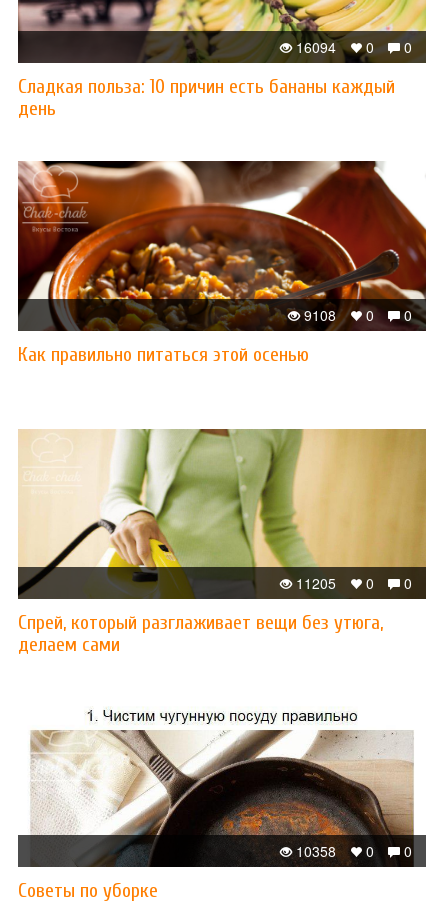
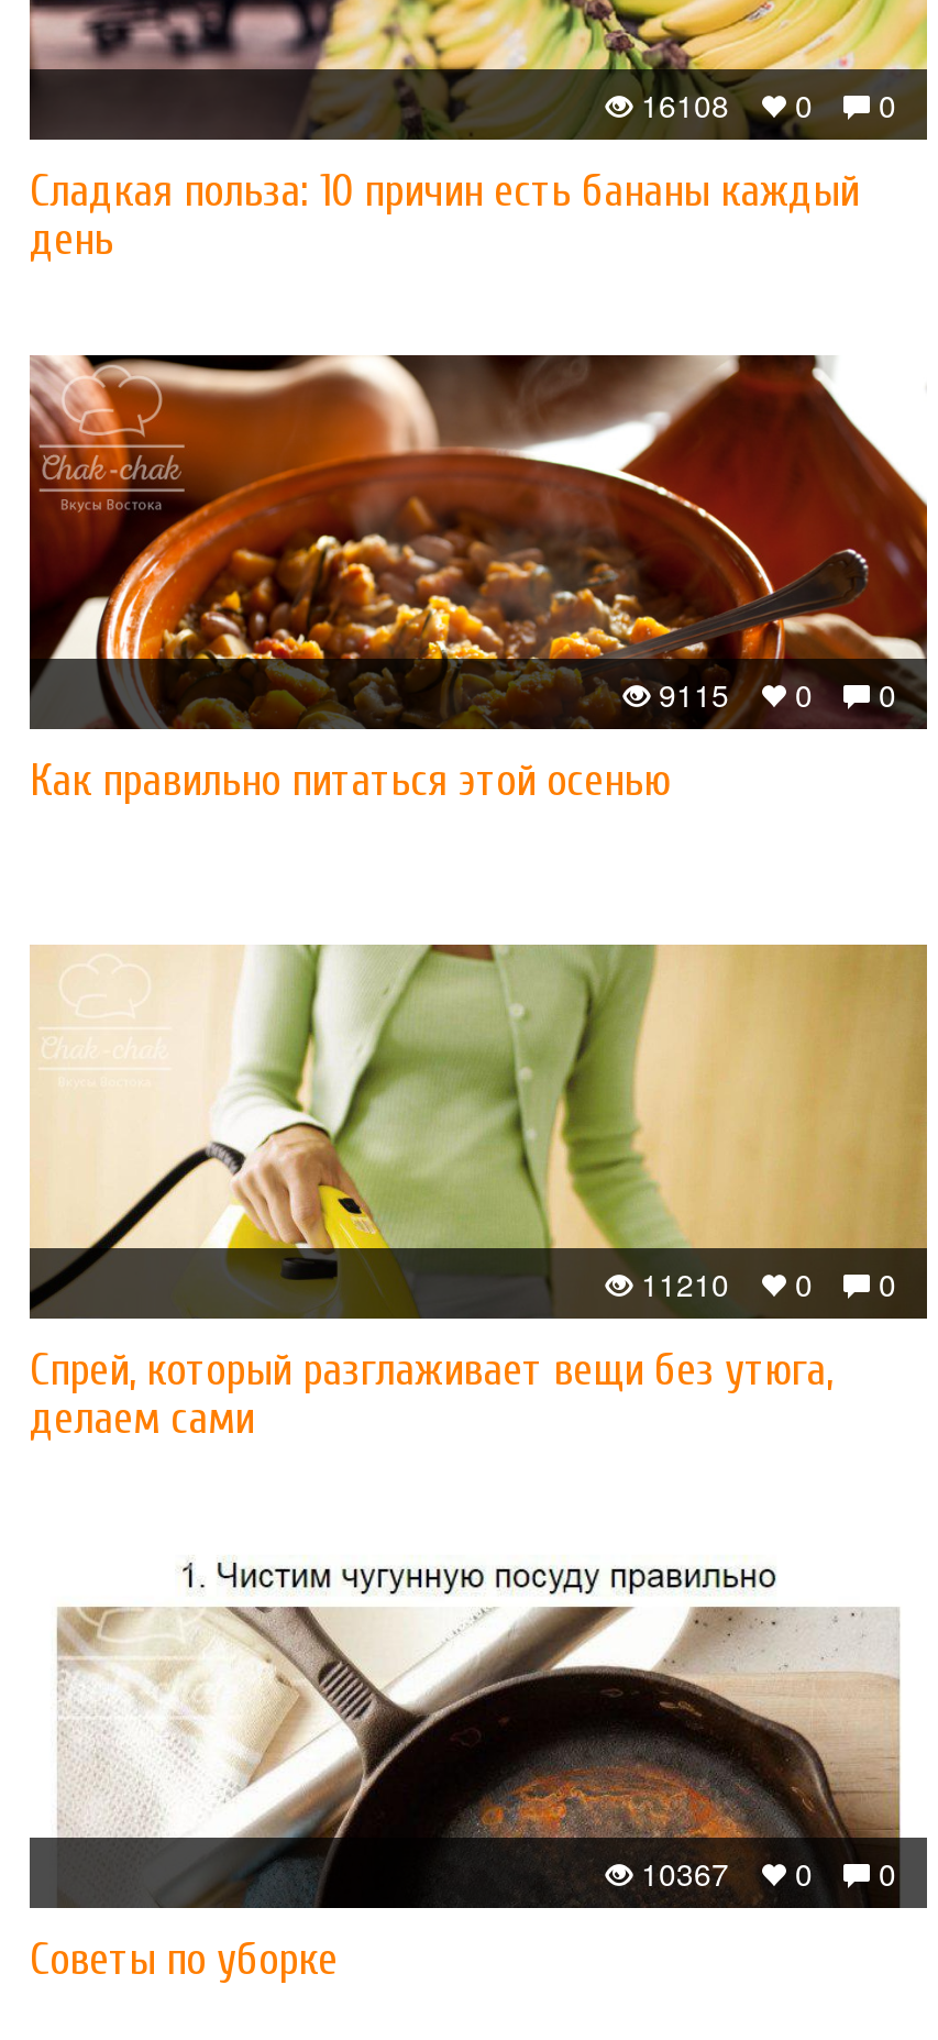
- 16094 0 0
+ 16108 0 0

- 9108 0 0
+ 9115 0 0

- 11205 0 0
+ 11210 0 0

- 10358 0 0
+ 10367 0 0
